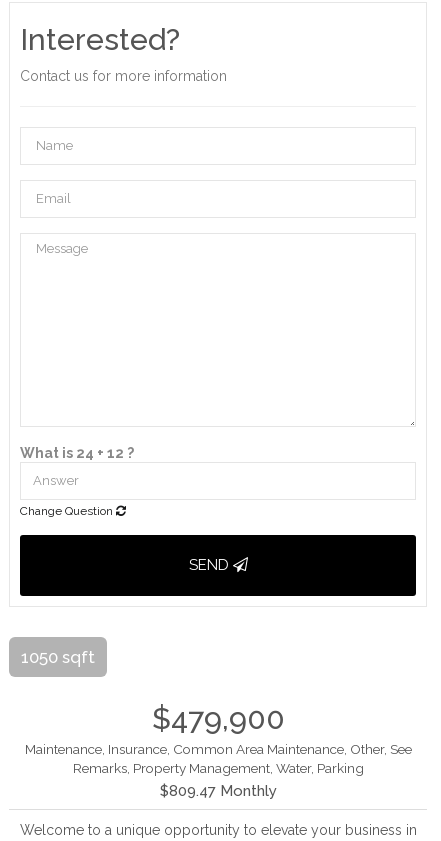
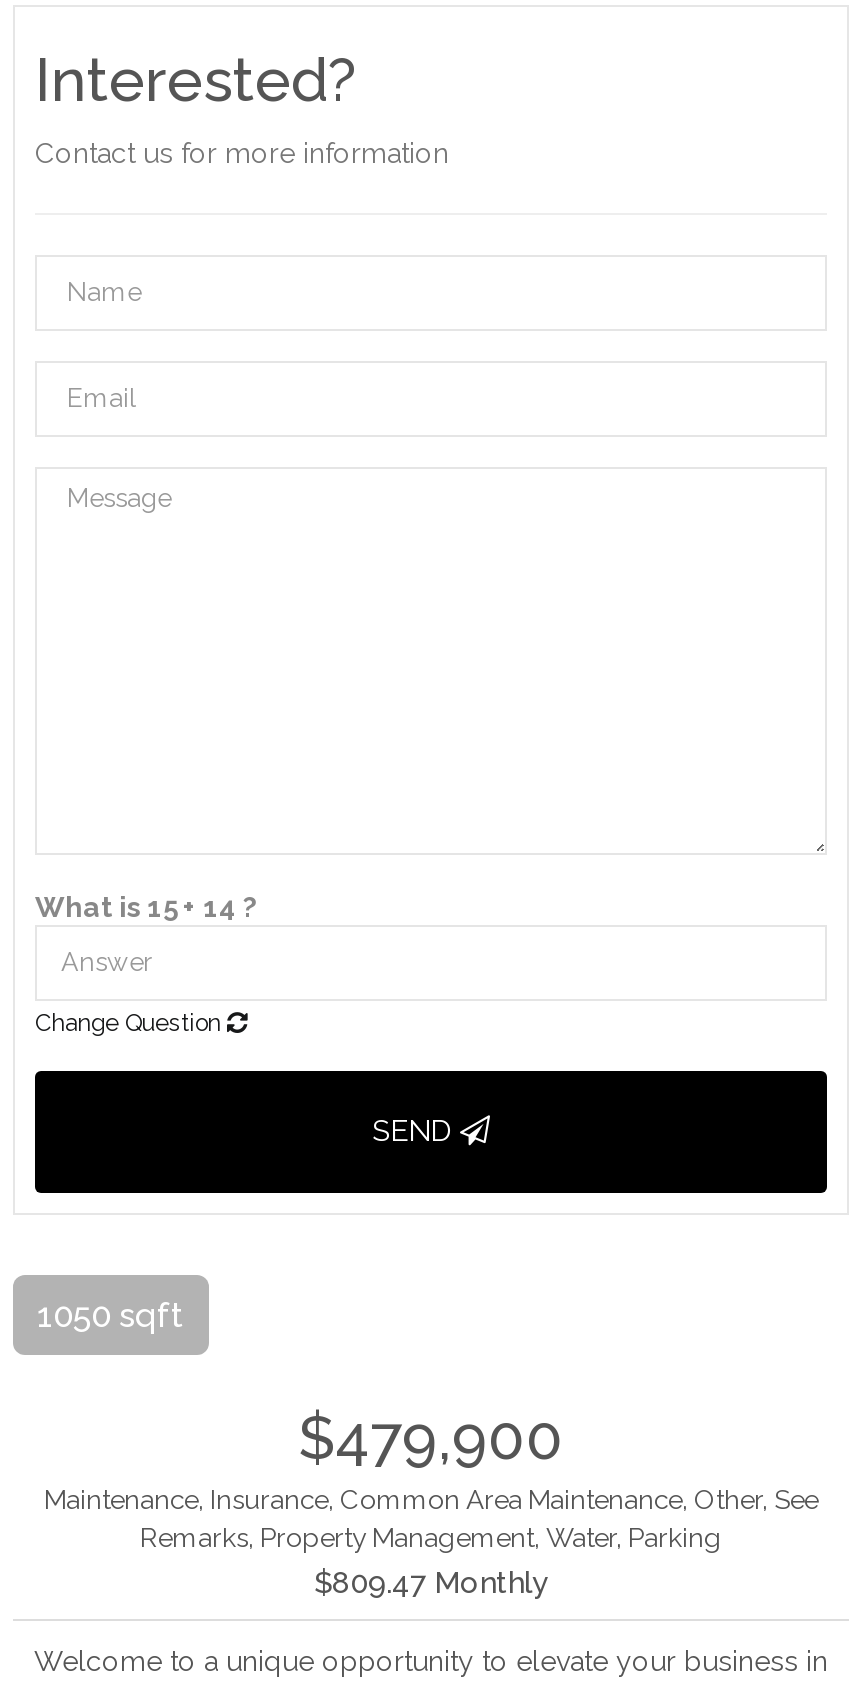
- What is 24 + 12 ?
+ What is 15 + 14 ?
